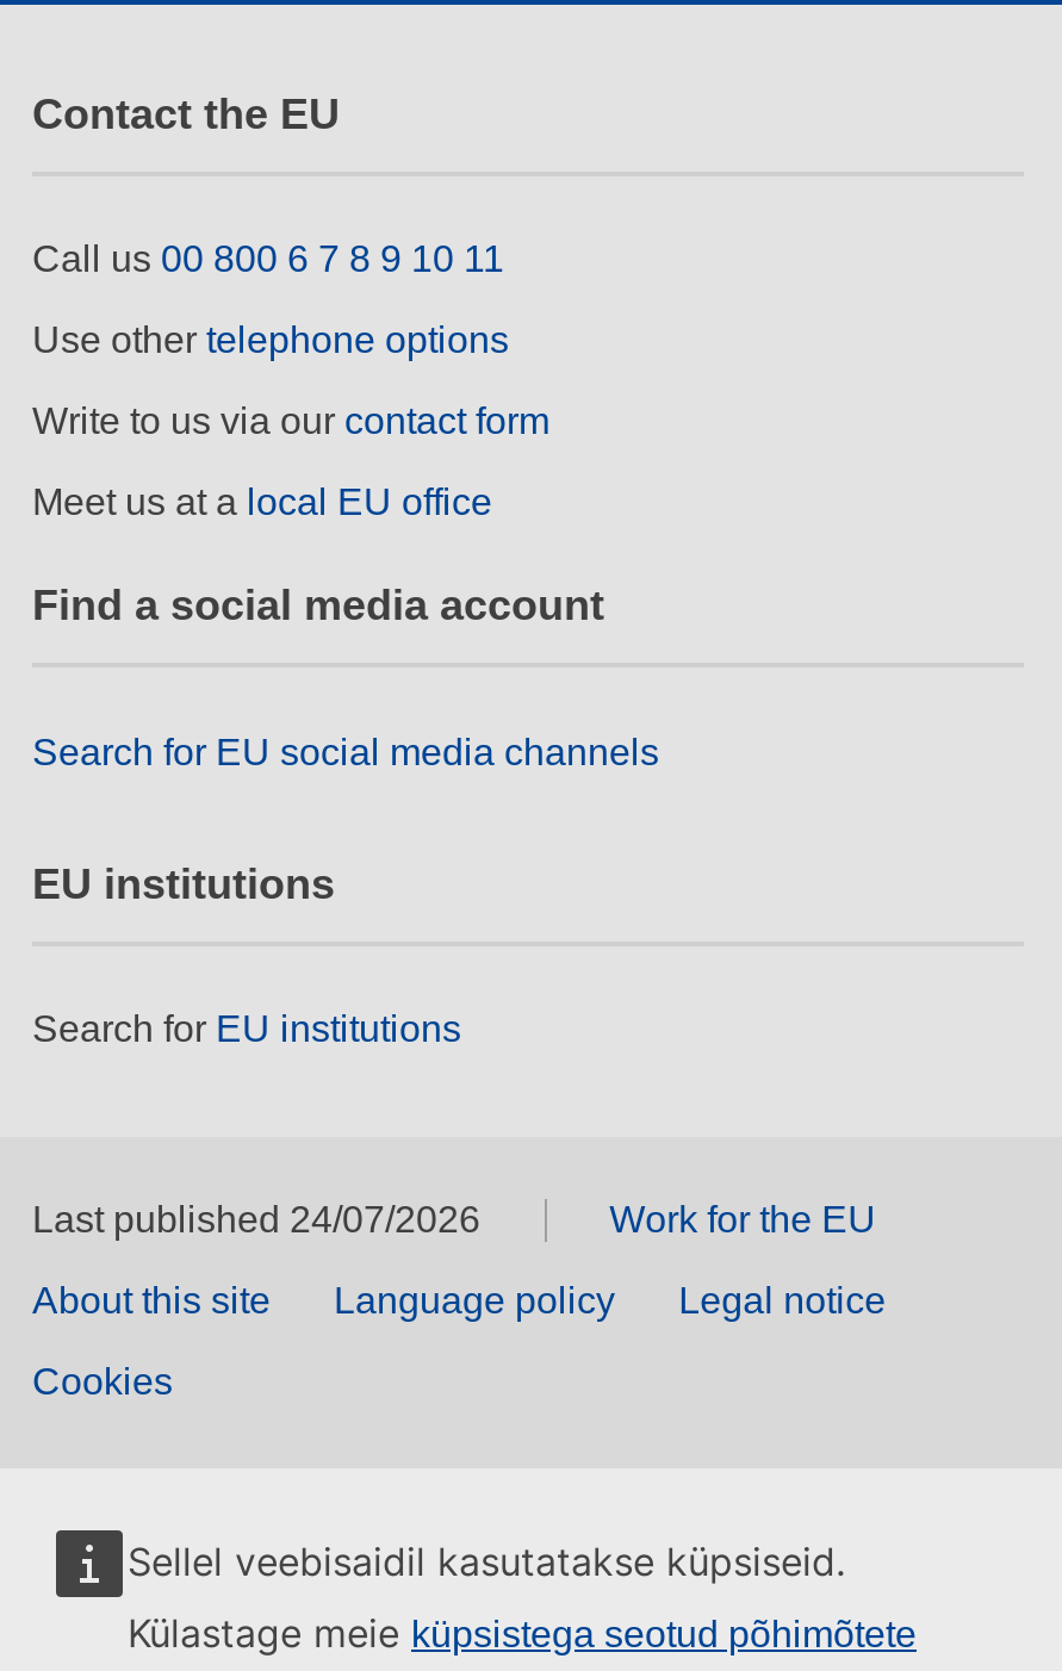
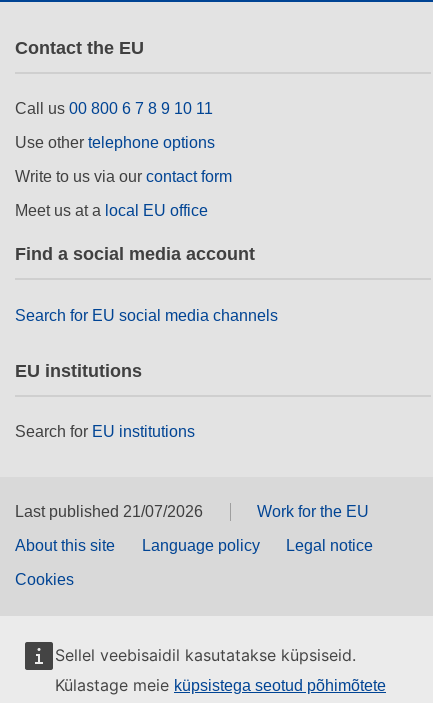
- Last published 24/07/2026
+ Last published 21/07/2026
